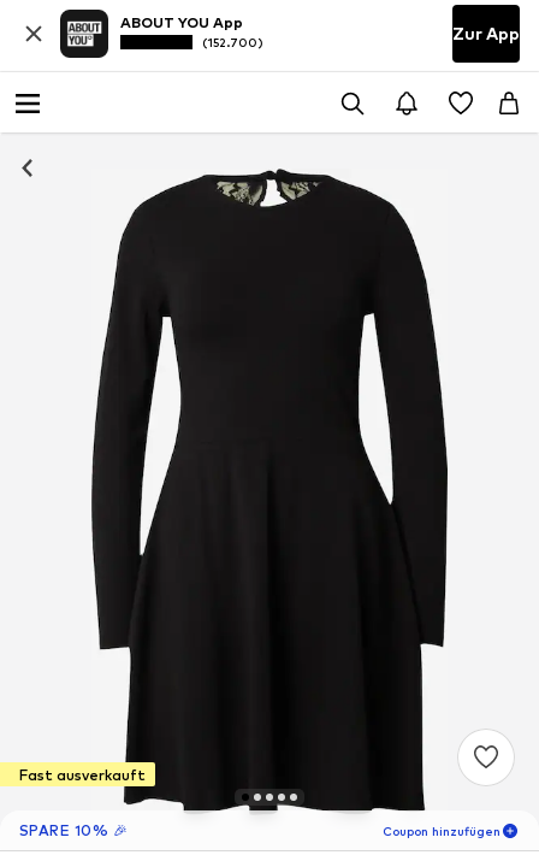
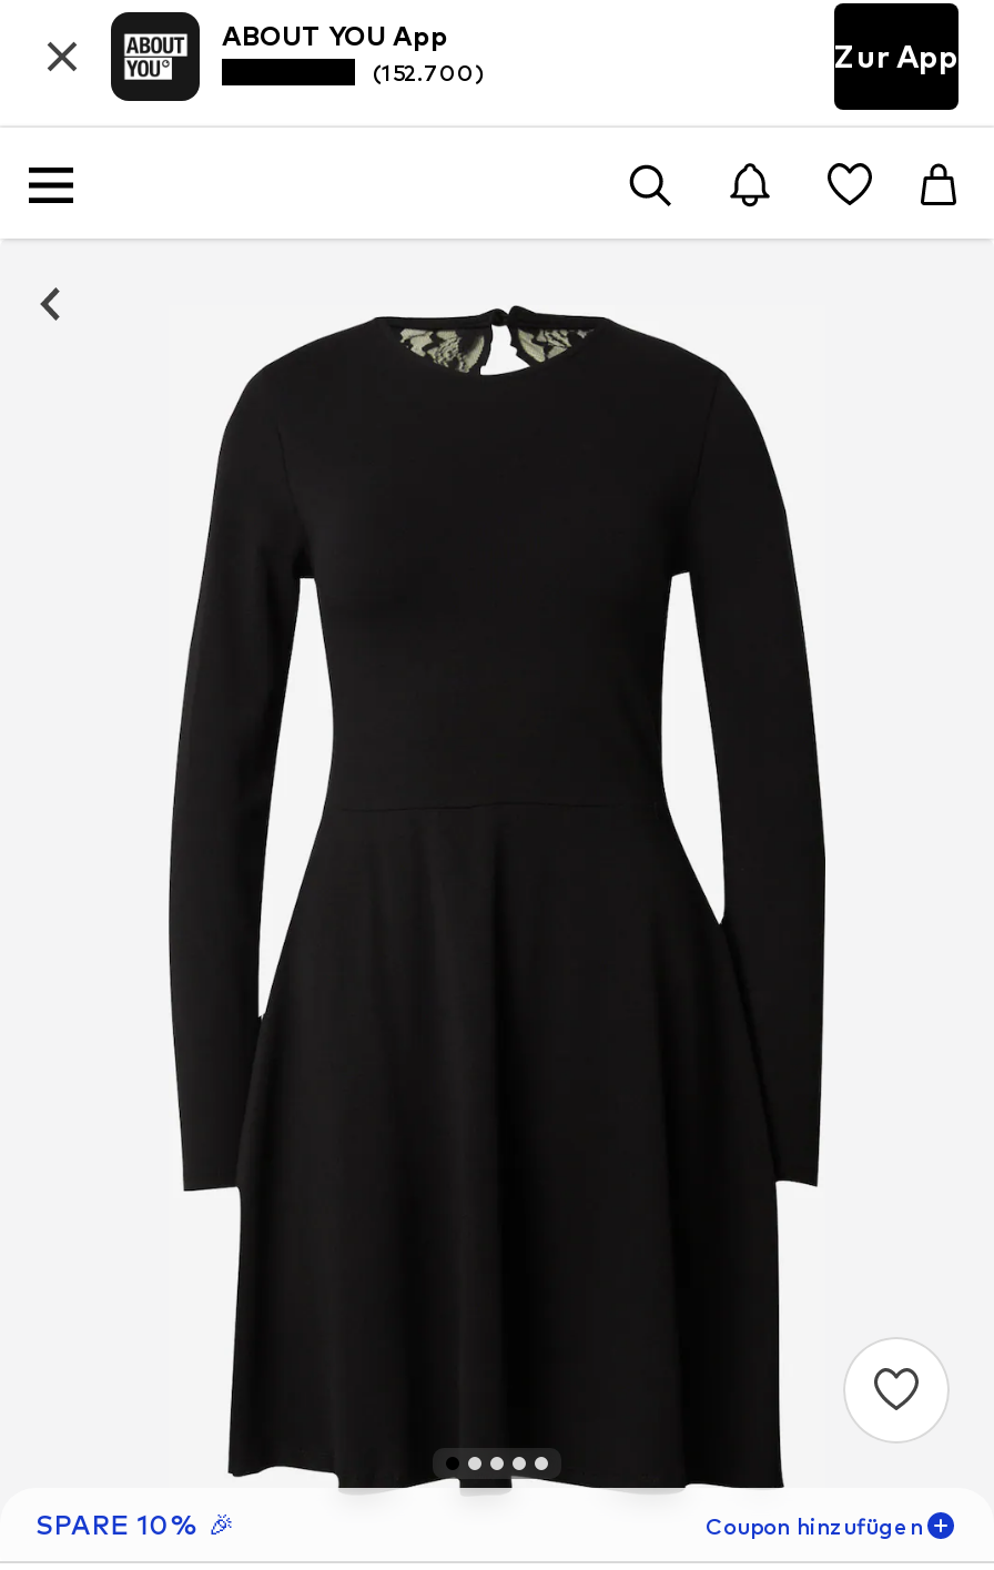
- Fast ausverkauft
